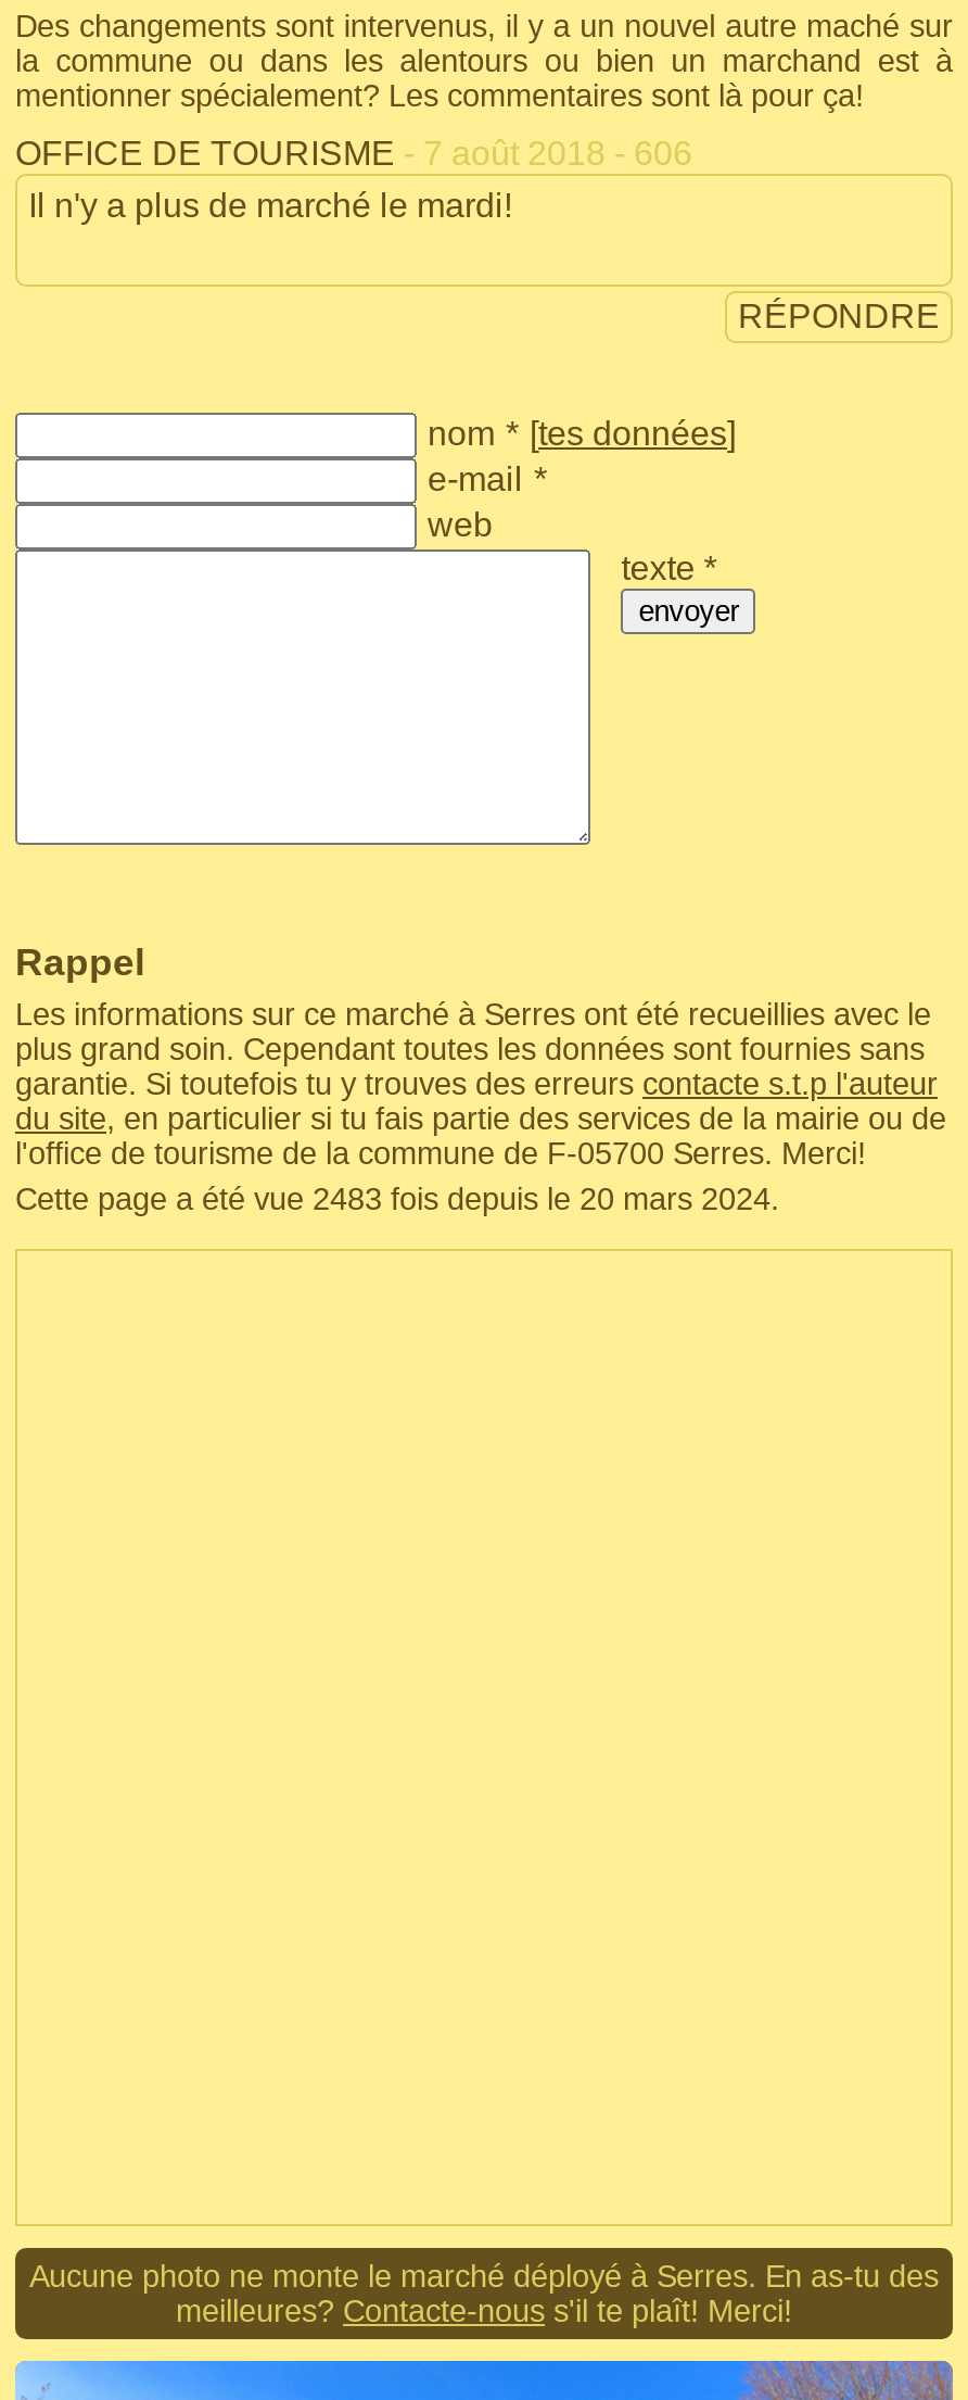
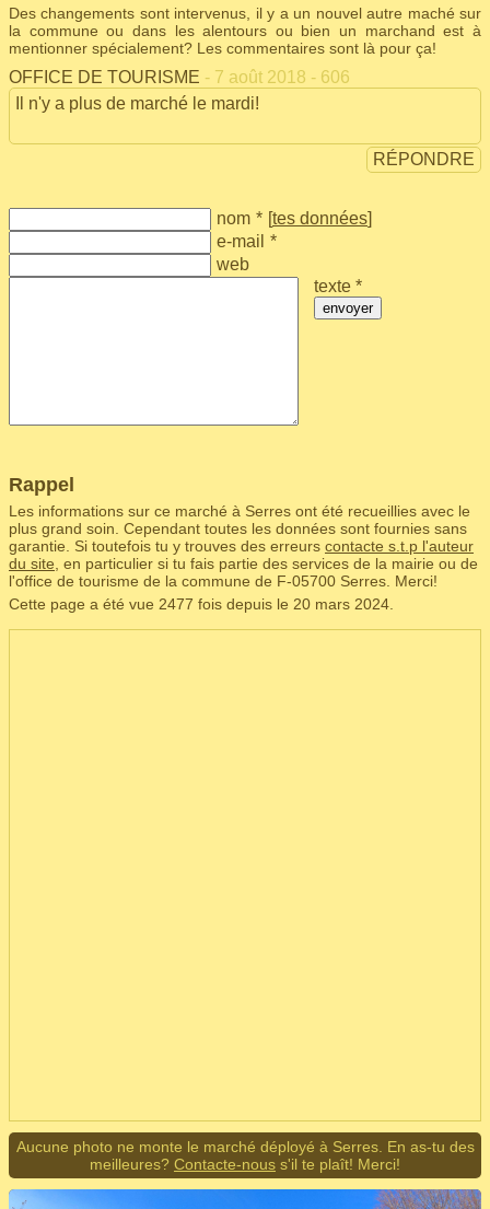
- Cette page a été vue 2483 fois depuis le 20 mars 2024.
+ Cette page a été vue 2477 fois depuis le 20 mars 2024.
